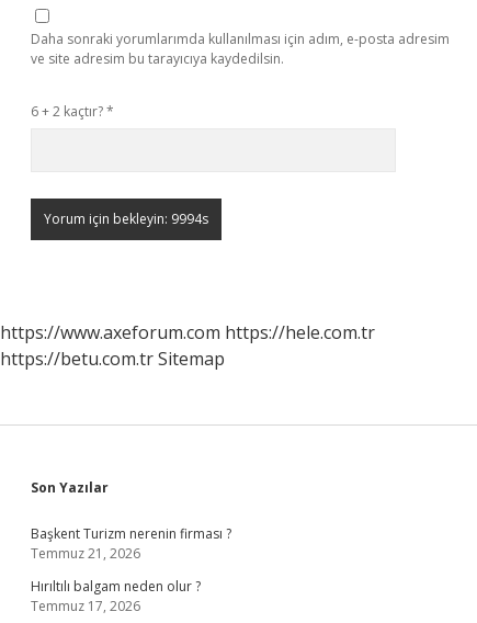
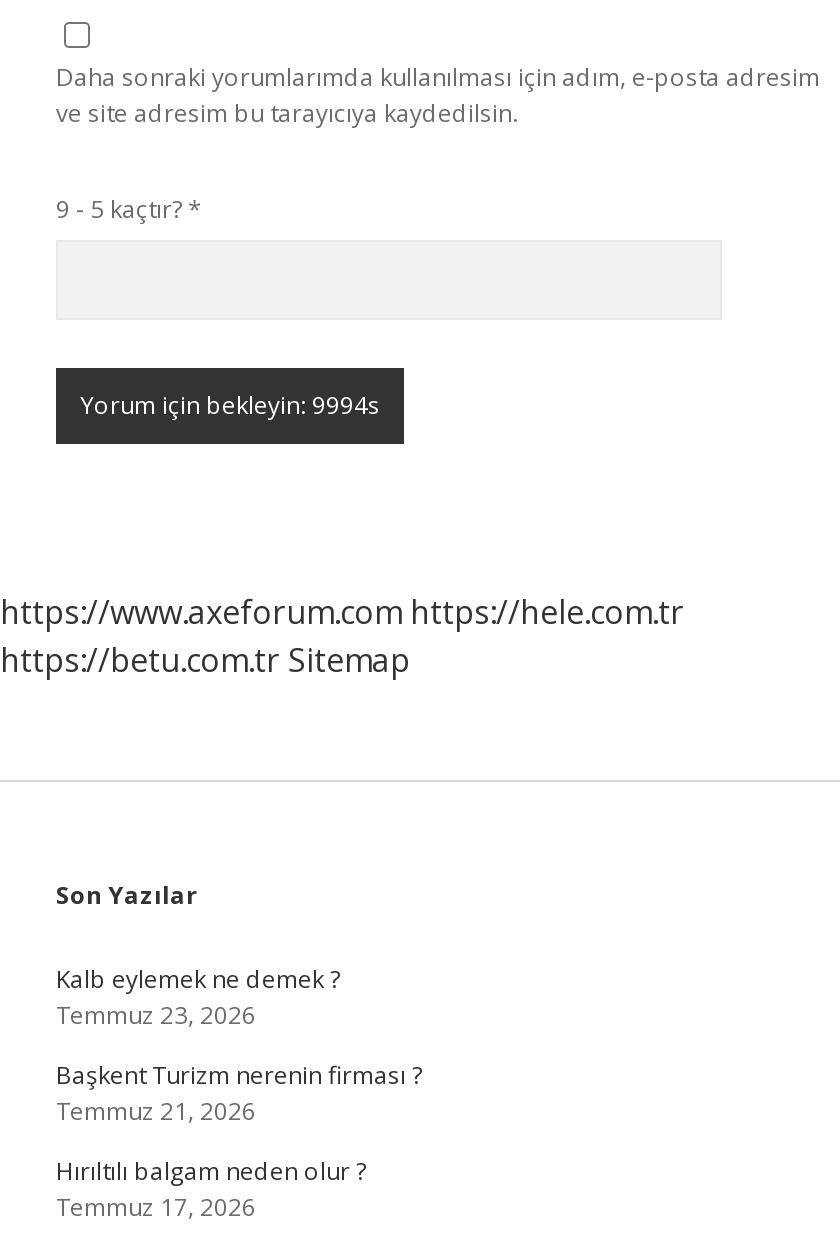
- 6 + 2 kaçtır? *
+ 9 - 5 kaçtır? *

+ Kalb eylemek ne demek ?
+ Temmuz 23, 2026
